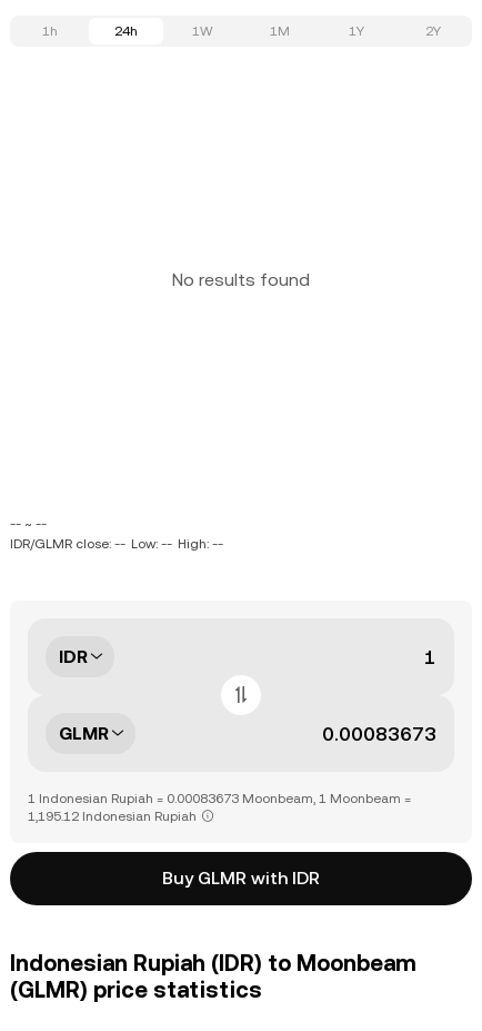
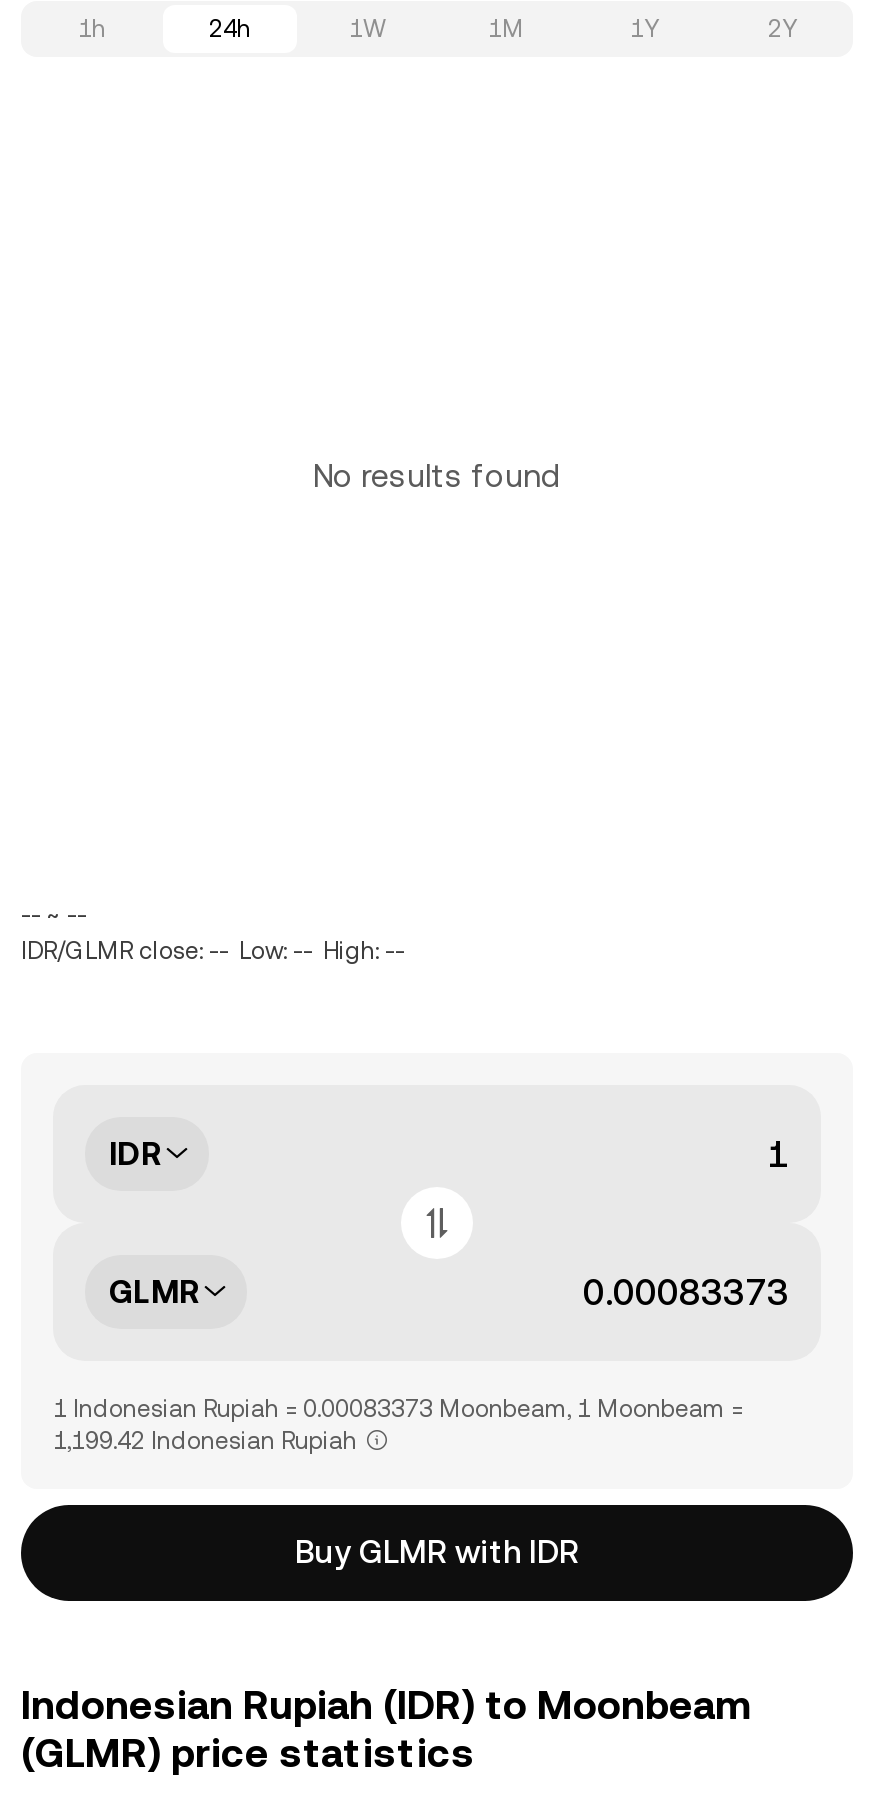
- 1 Indonesian Rupiah = 0.00083673 Moonbeam, 1 Moonbeam =
+ 1 Indonesian Rupiah = 0.00083373 Moonbeam, 1 Moonbeam =

- 1,195.12 Indonesian Rupiah
+ 1,199.42 Indonesian Rupiah
